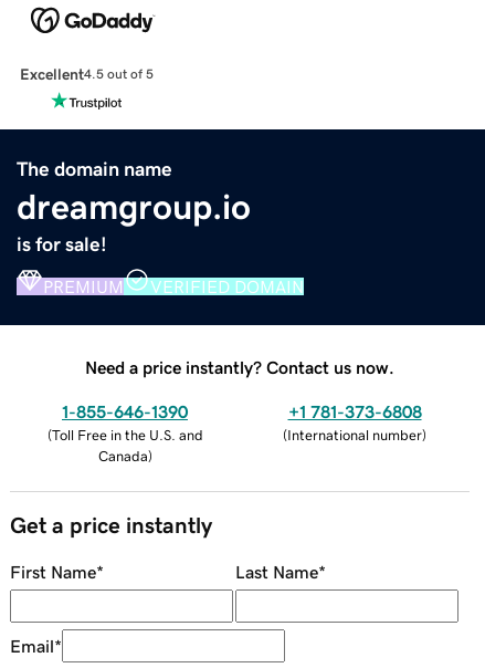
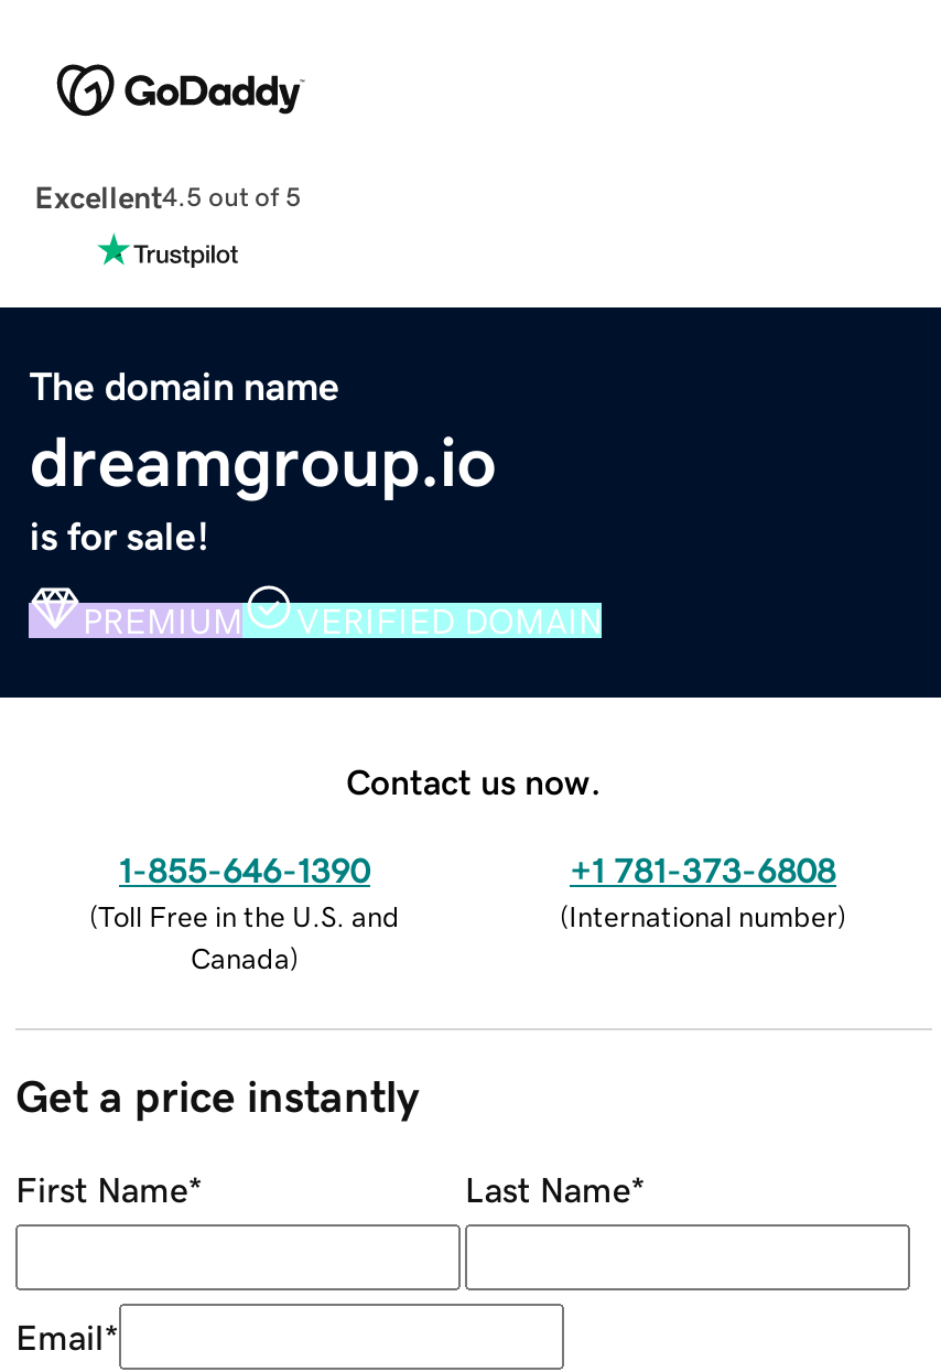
- Need a price instantly? Contact us now.
+ Contact us now.
